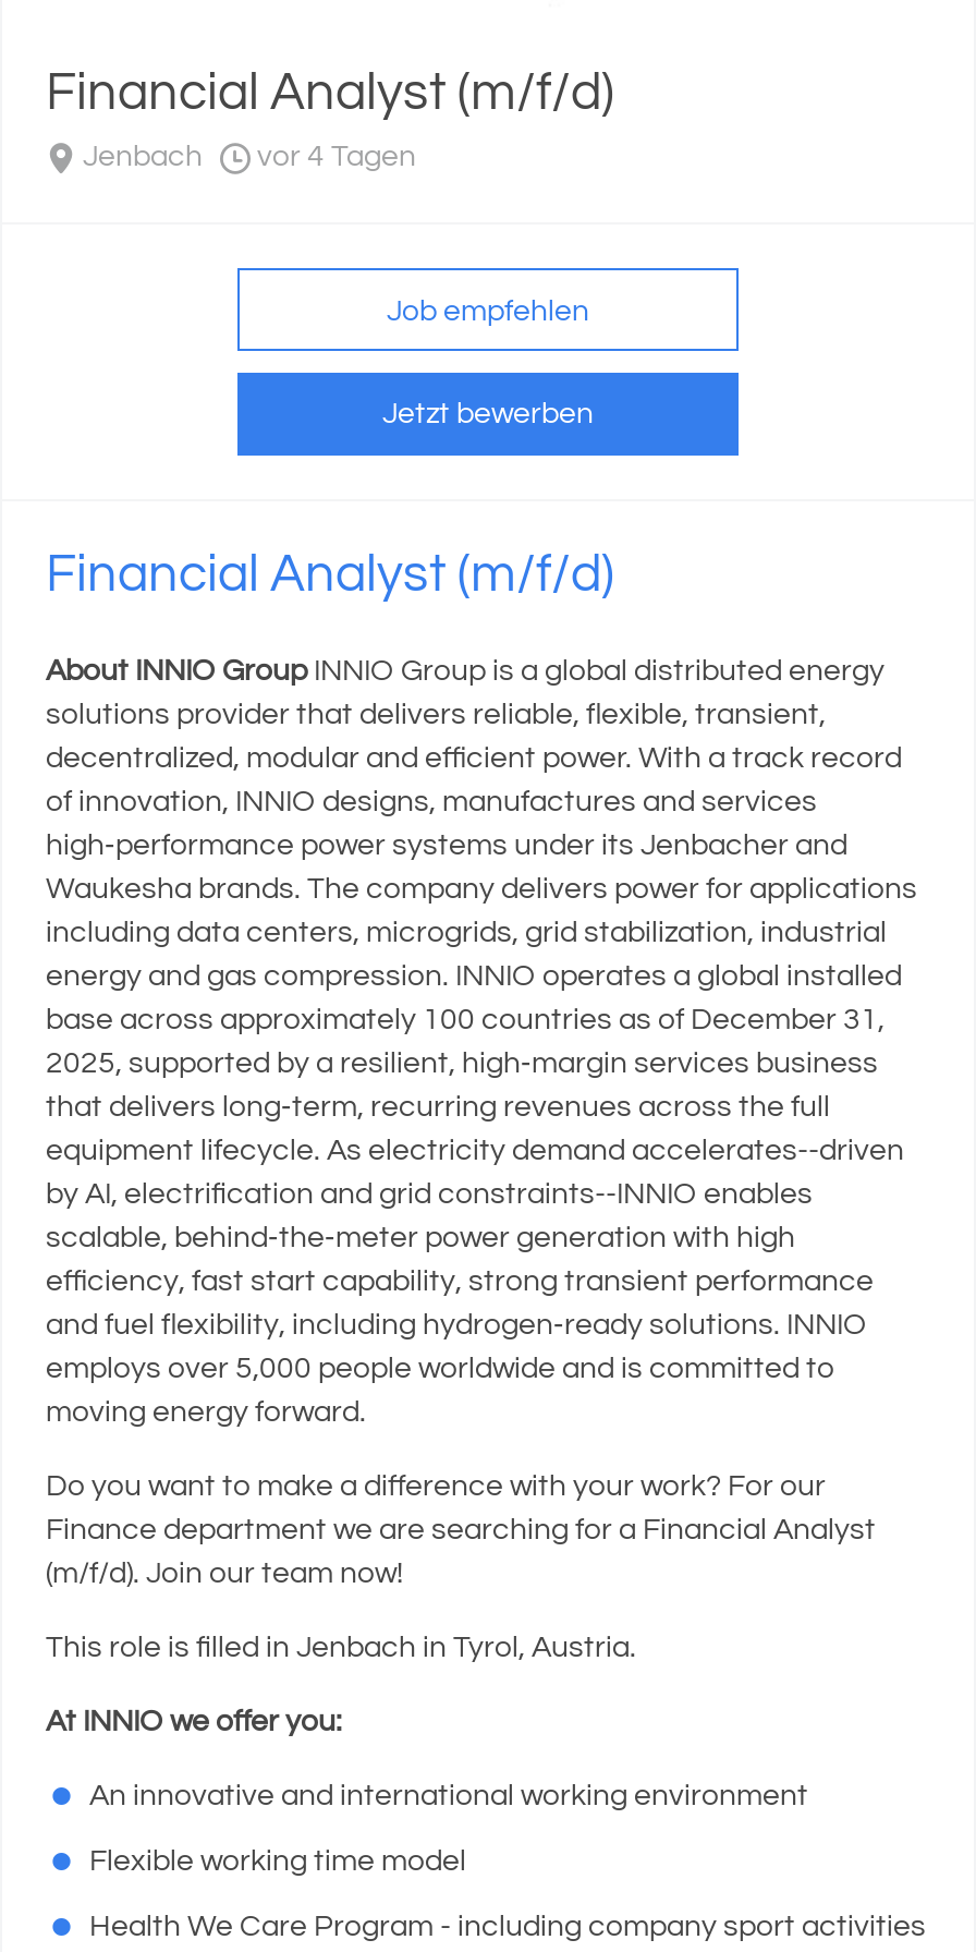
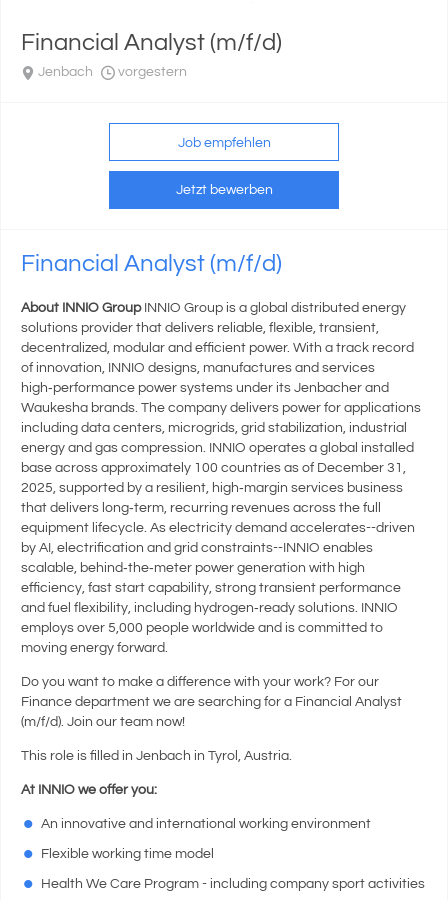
- vor 4 Tagen
+ vorgestern
